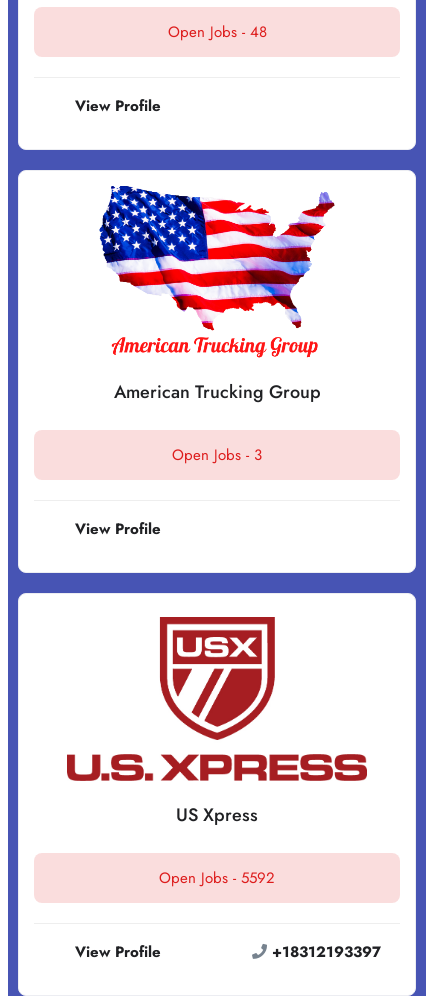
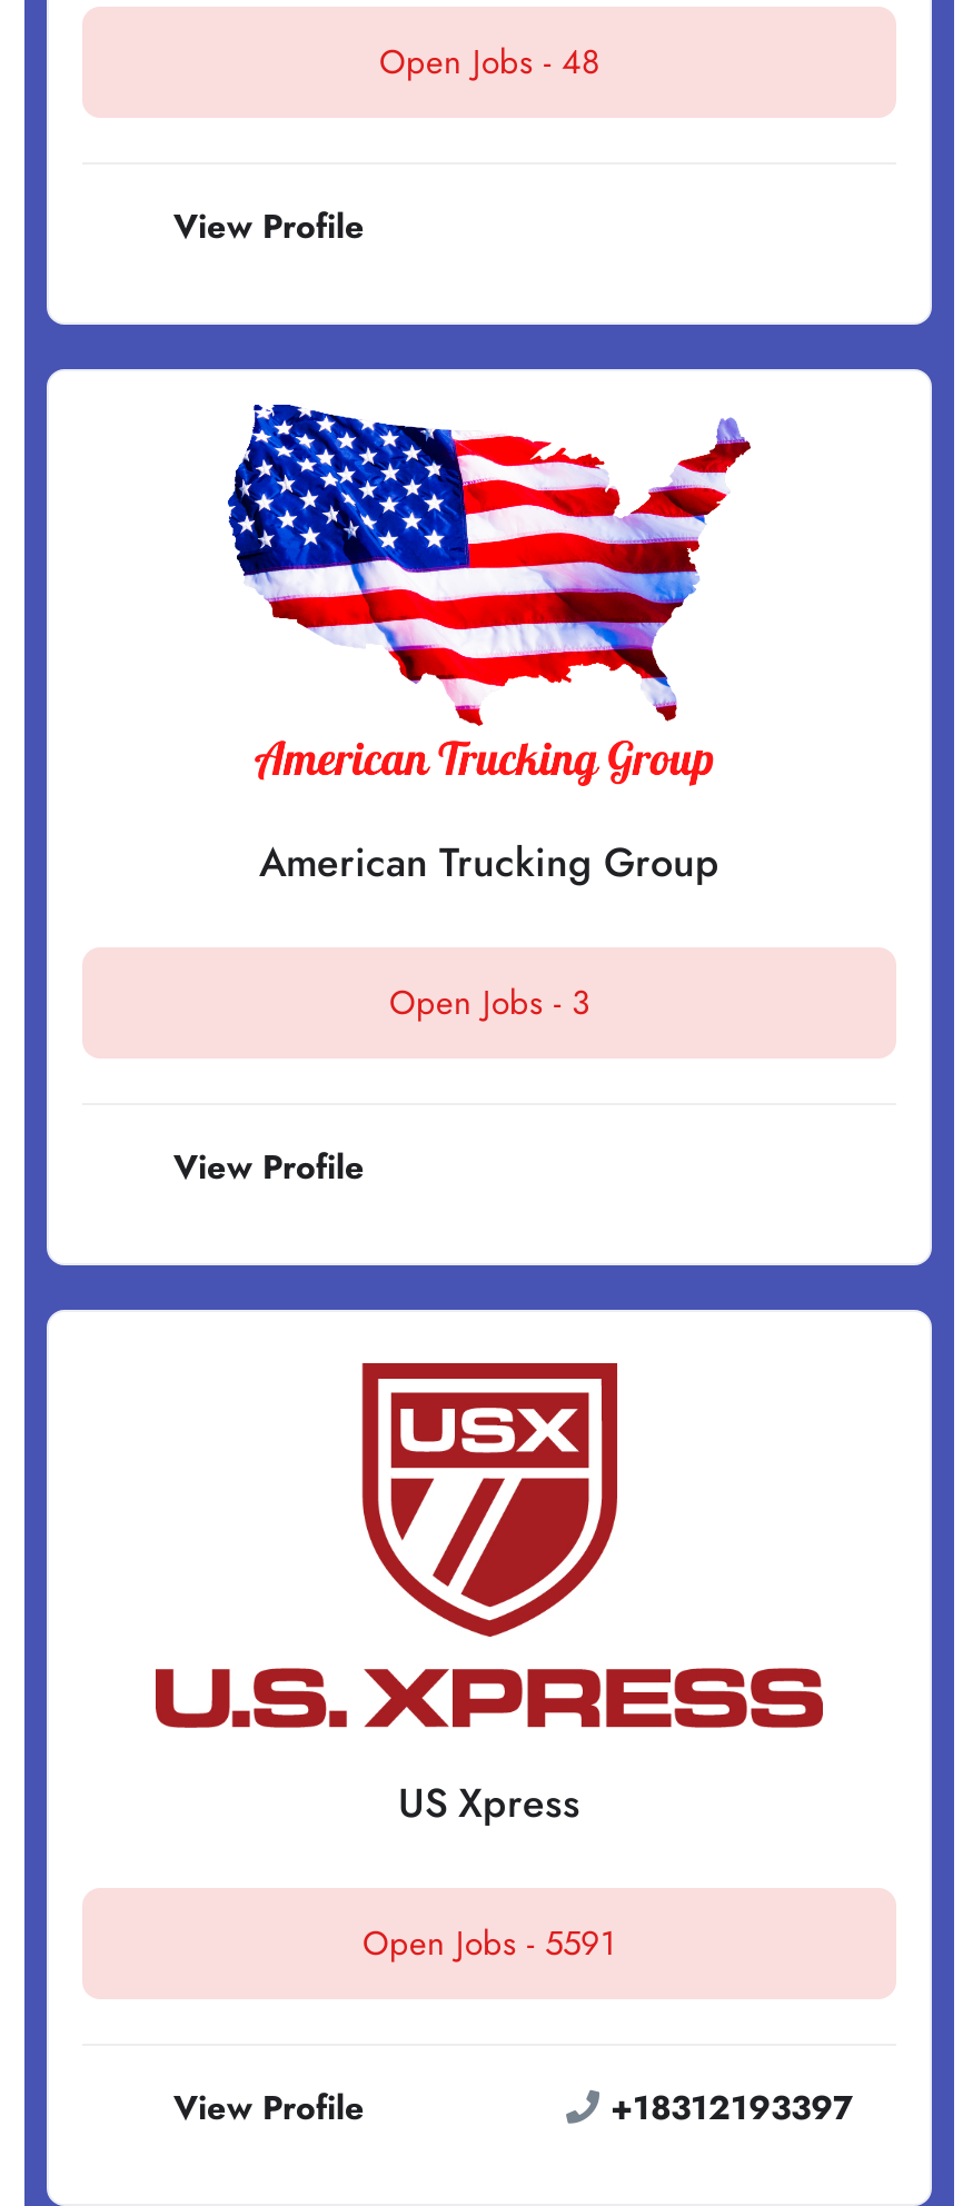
- Open Jobs - 5592
+ Open Jobs - 5591
